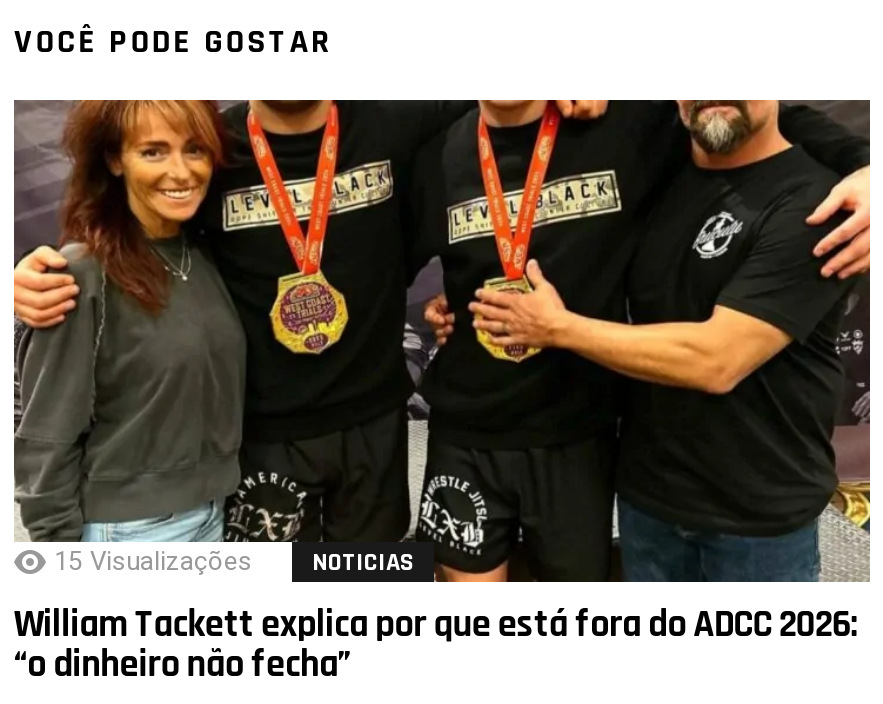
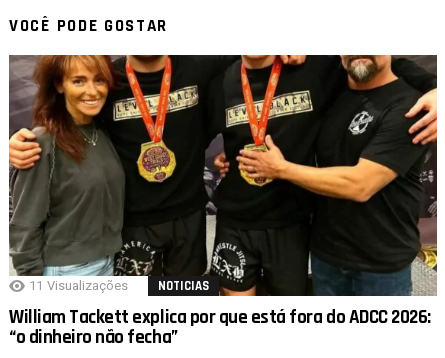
- 15 Visualizações
+ 11 Visualizações
